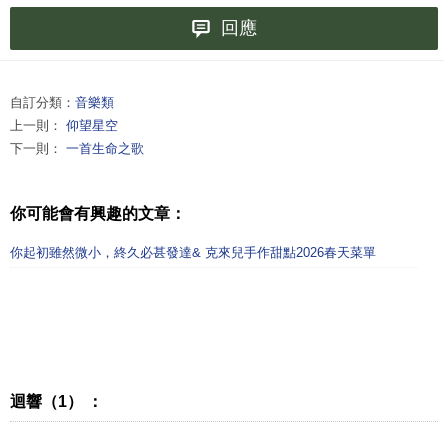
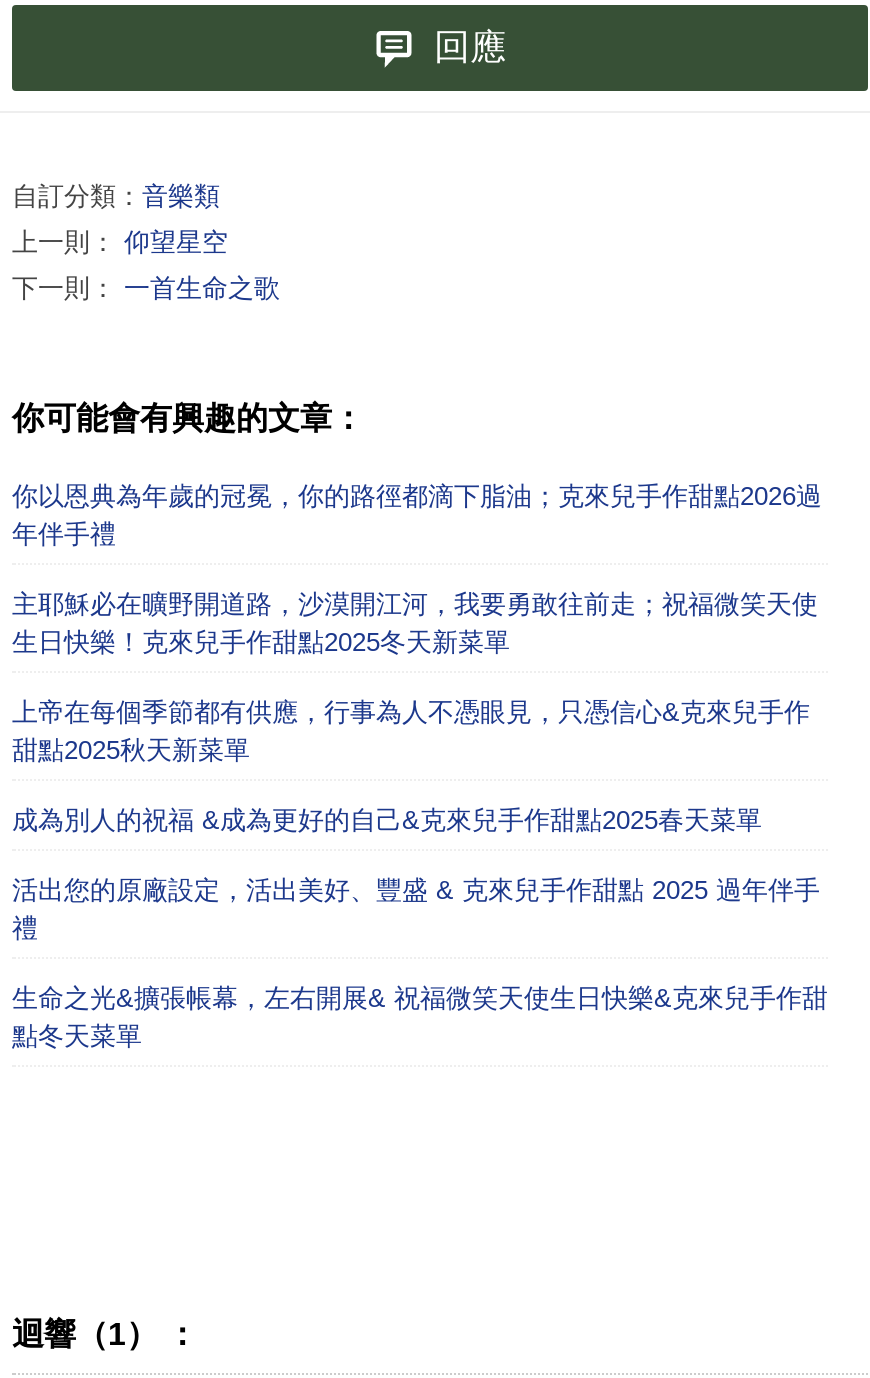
- 你起初雖然微小，終久必甚發達& 克來兒手作甜點2026春天菜單
+ 你以恩典為年歲的冠冕，你的路徑都滴下脂油；克來兒手作甜點2026過
+ 年伴手禮
+ 主耶穌必在曠野開道路，沙漠開江河，我要勇敢往前走；祝福微笑天使
+ 生日快樂！克來兒手作甜點2025冬天新菜單
+ 上帝在每個季節都有供應，行事為人不憑眼見，只憑信心&克來兒手作
+ 甜點2025秋天新菜單
+ 成為別人的祝福 &成為更好的自己&克來兒手作甜點2025春天菜單
+ 活出您的原廠設定，活出美好、豐盛 & 克來兒手作甜點 2025 過年伴手
+ 禮
+ 生命之光&擴張帳幕，左右開展& 祝福微笑天使生日快樂&克來兒手作甜
+ 點冬天菜單
